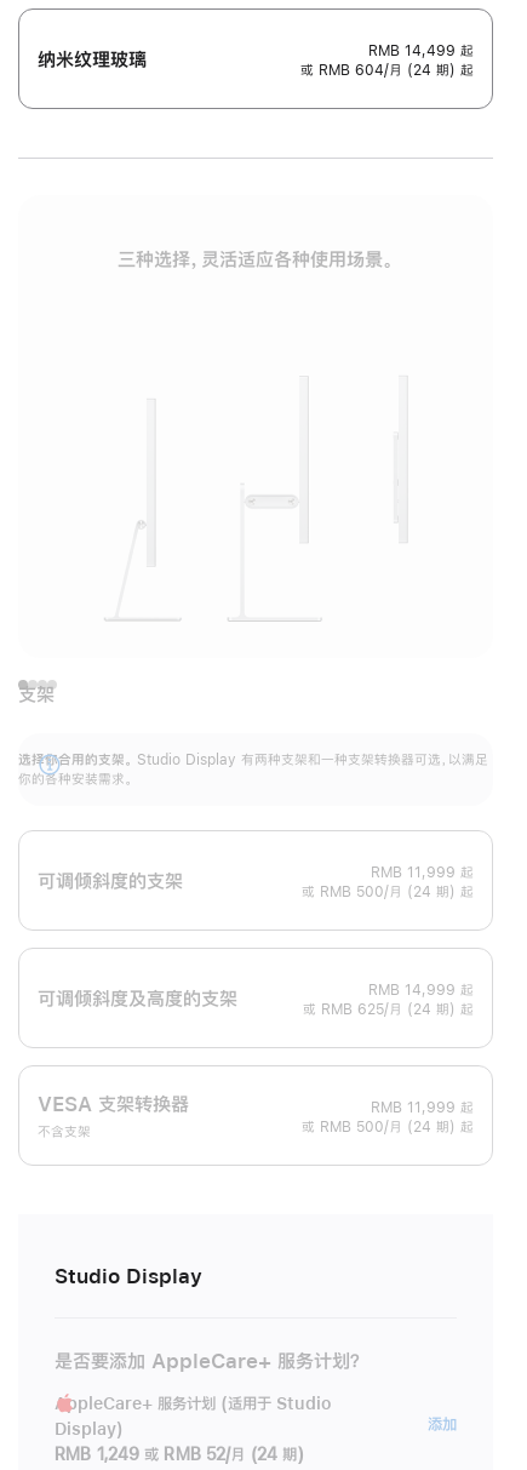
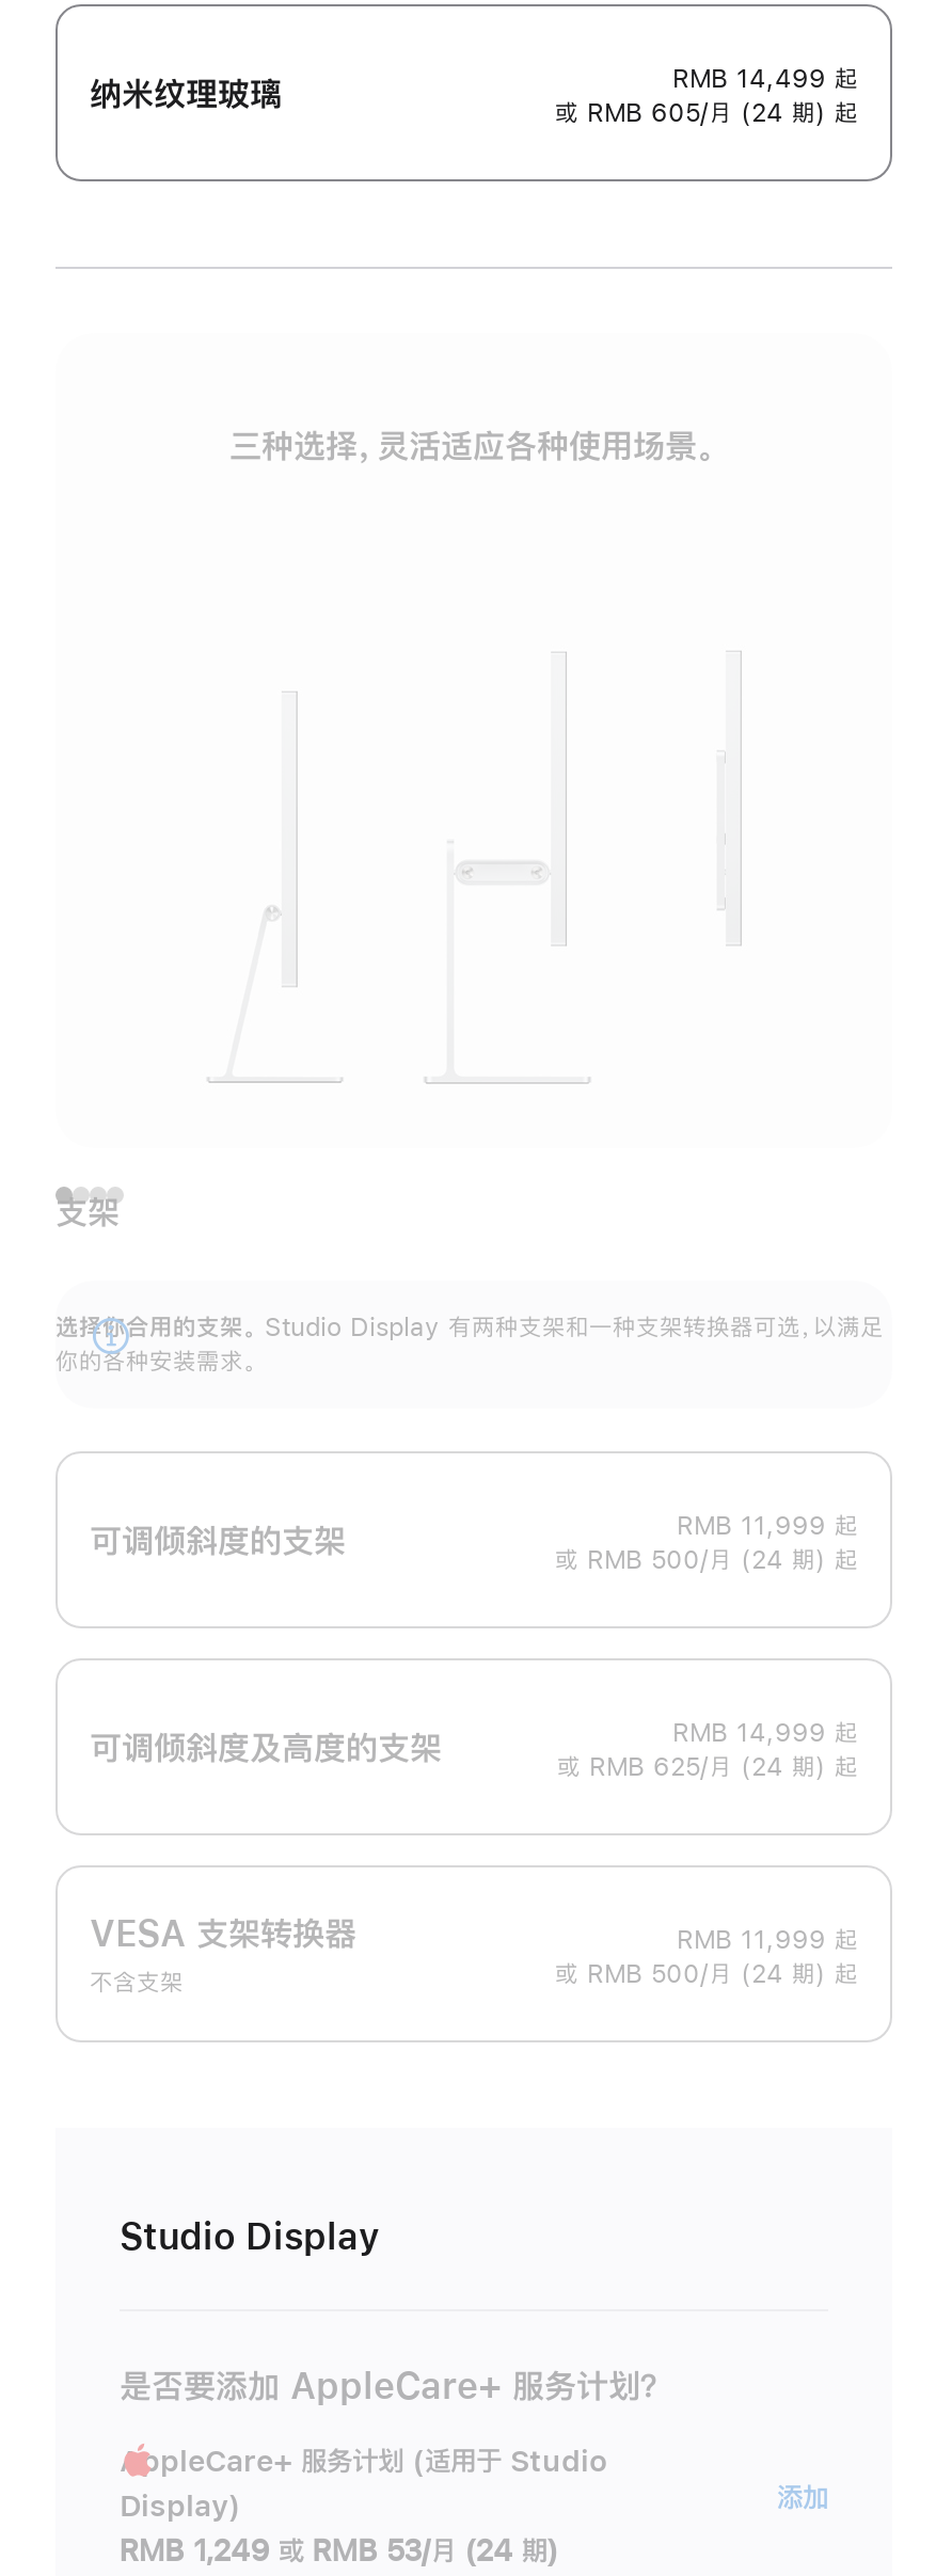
- 或 RMB 604/月 (24 期) 起
+ 或 RMB 605/月 (24 期) 起

- RMB 1,249 或 RMB 52/月 (24 期)
+ RMB 1,249 或 RMB 53/月 (24 期)
